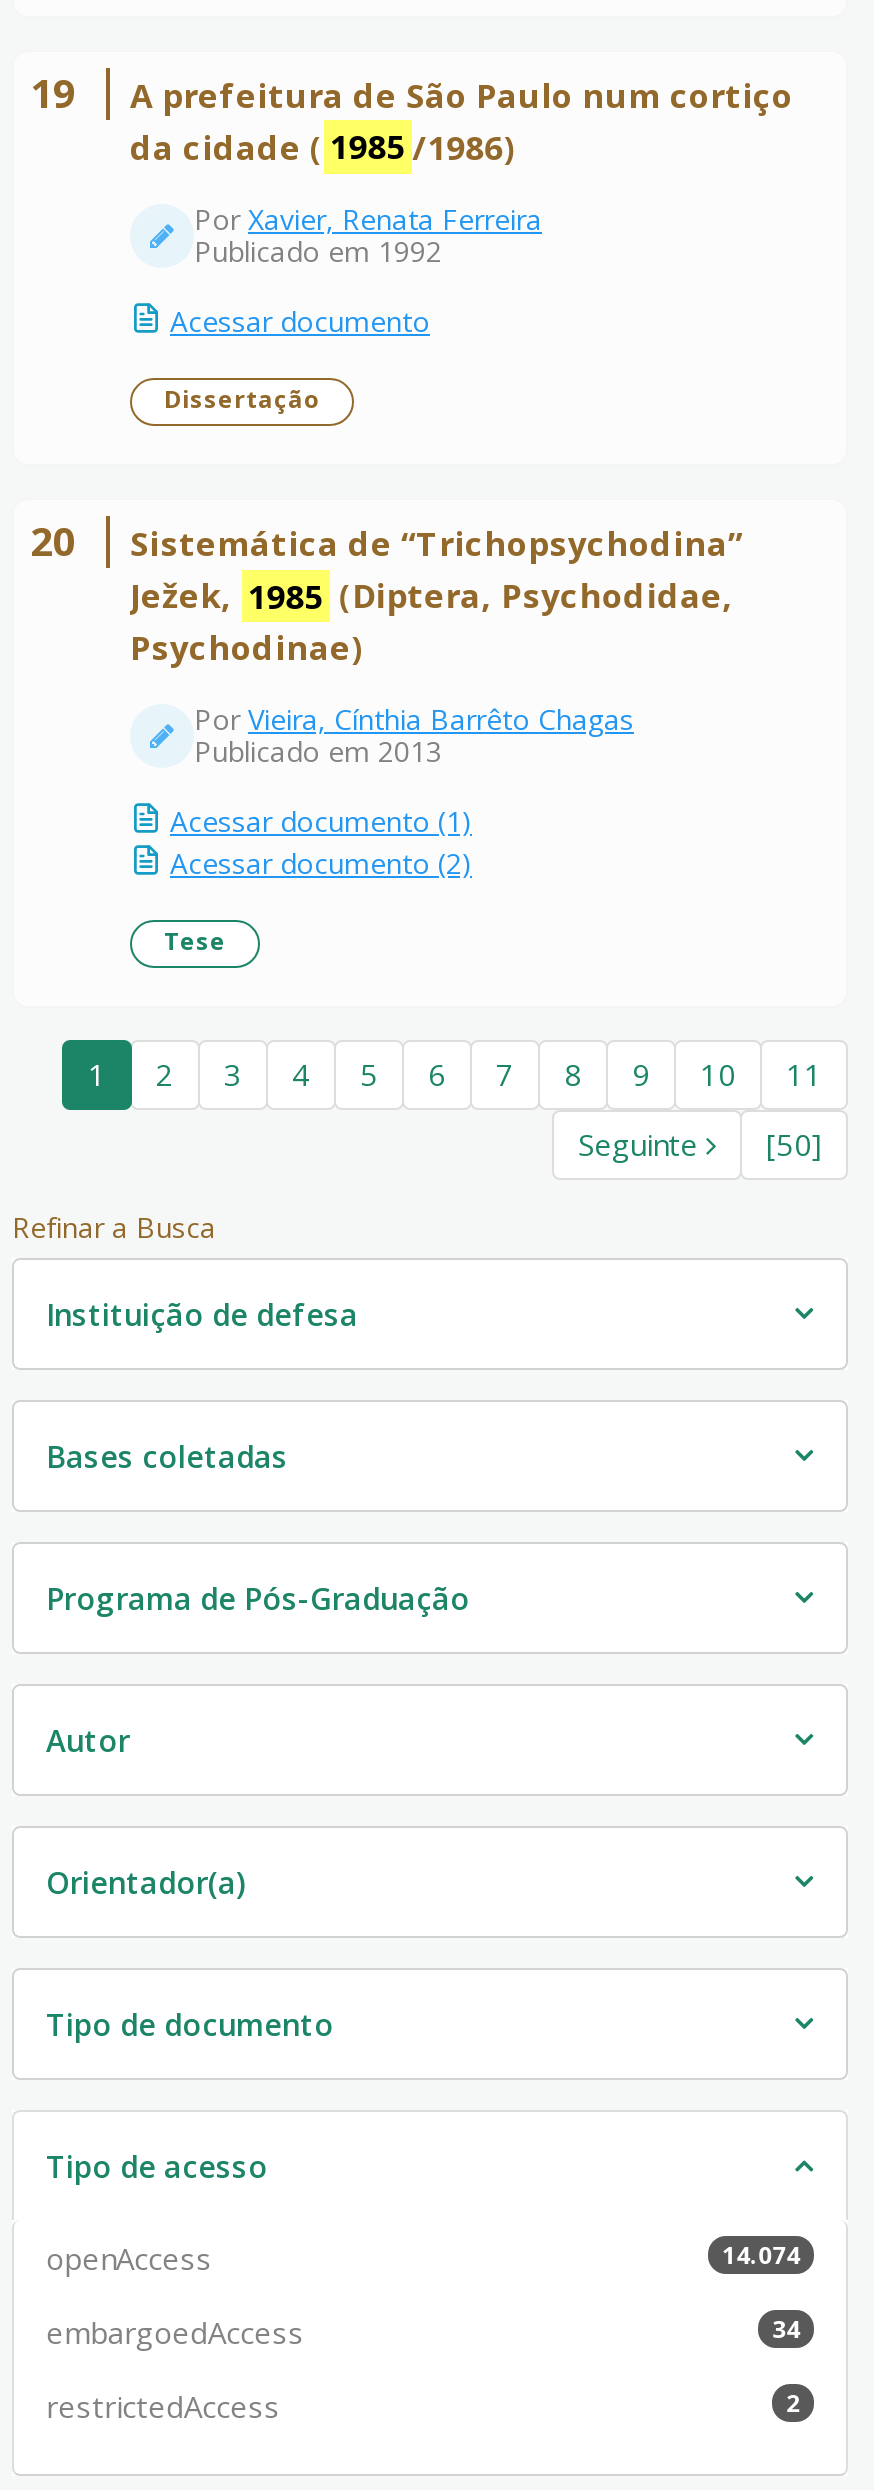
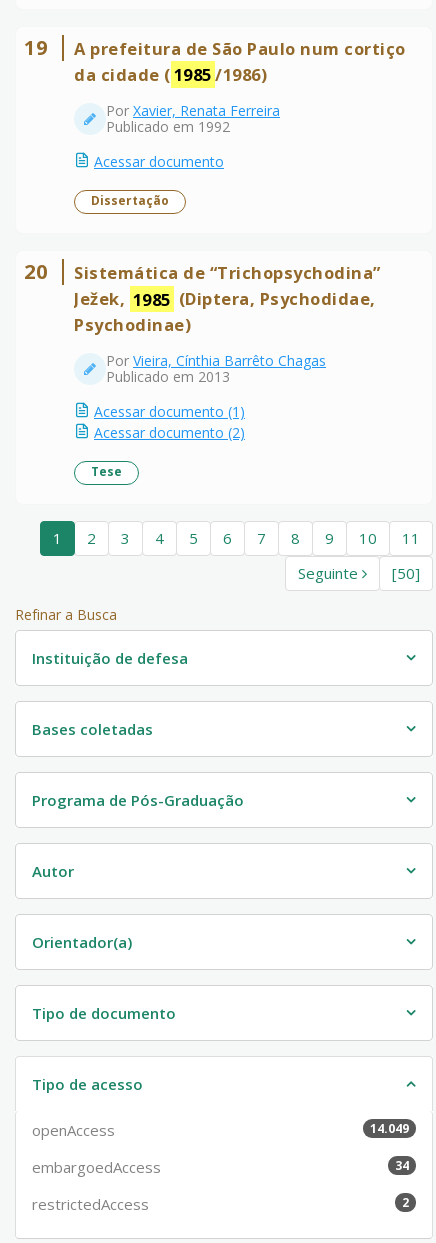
- 14.074
+ 14.049
